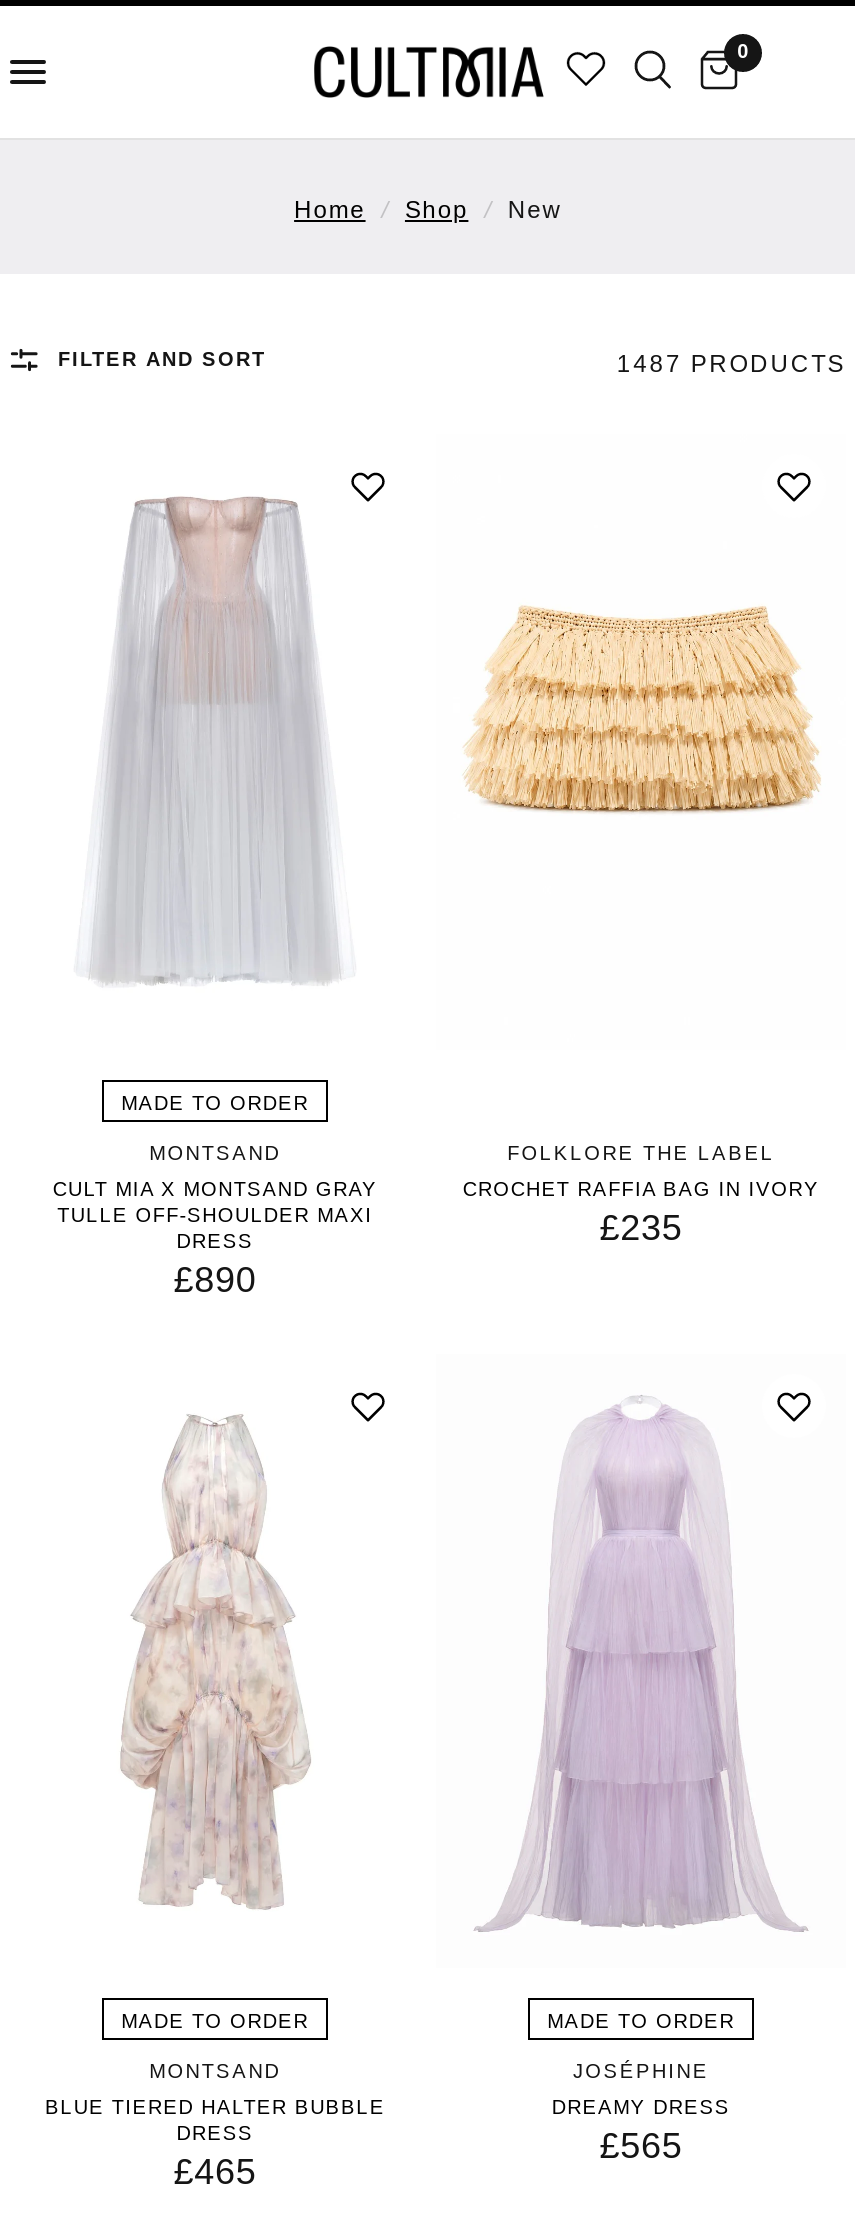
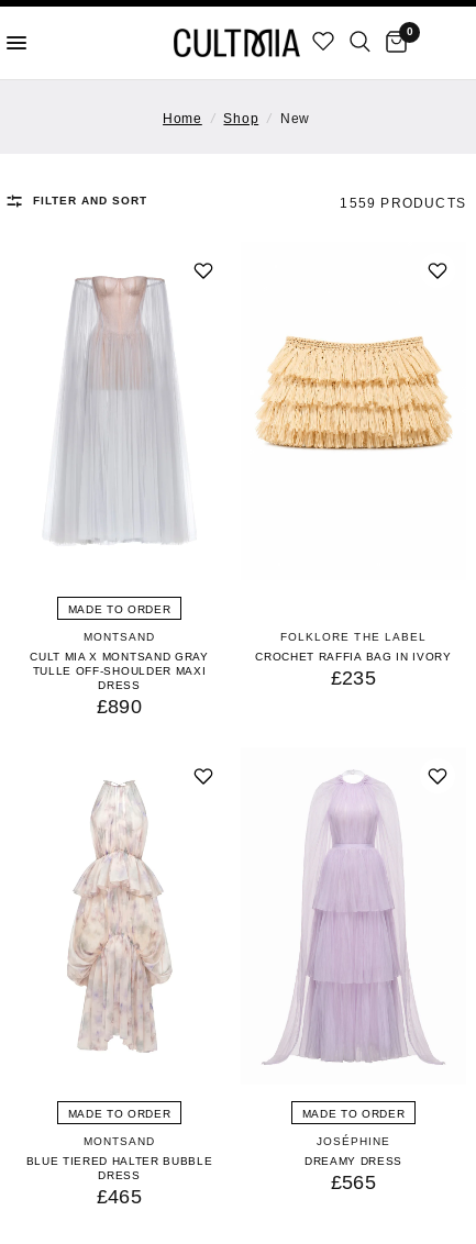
- 1487 PRODUCTS
+ 1559 PRODUCTS
